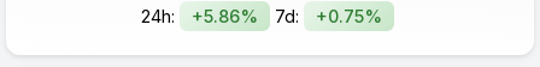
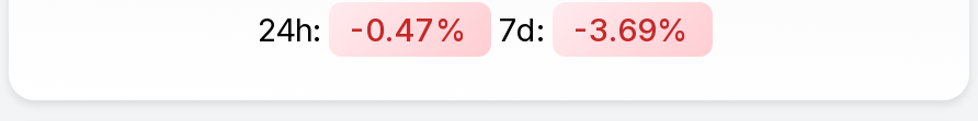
- +5.86%
+ -0.47%

- +0.75%
+ -3.69%
